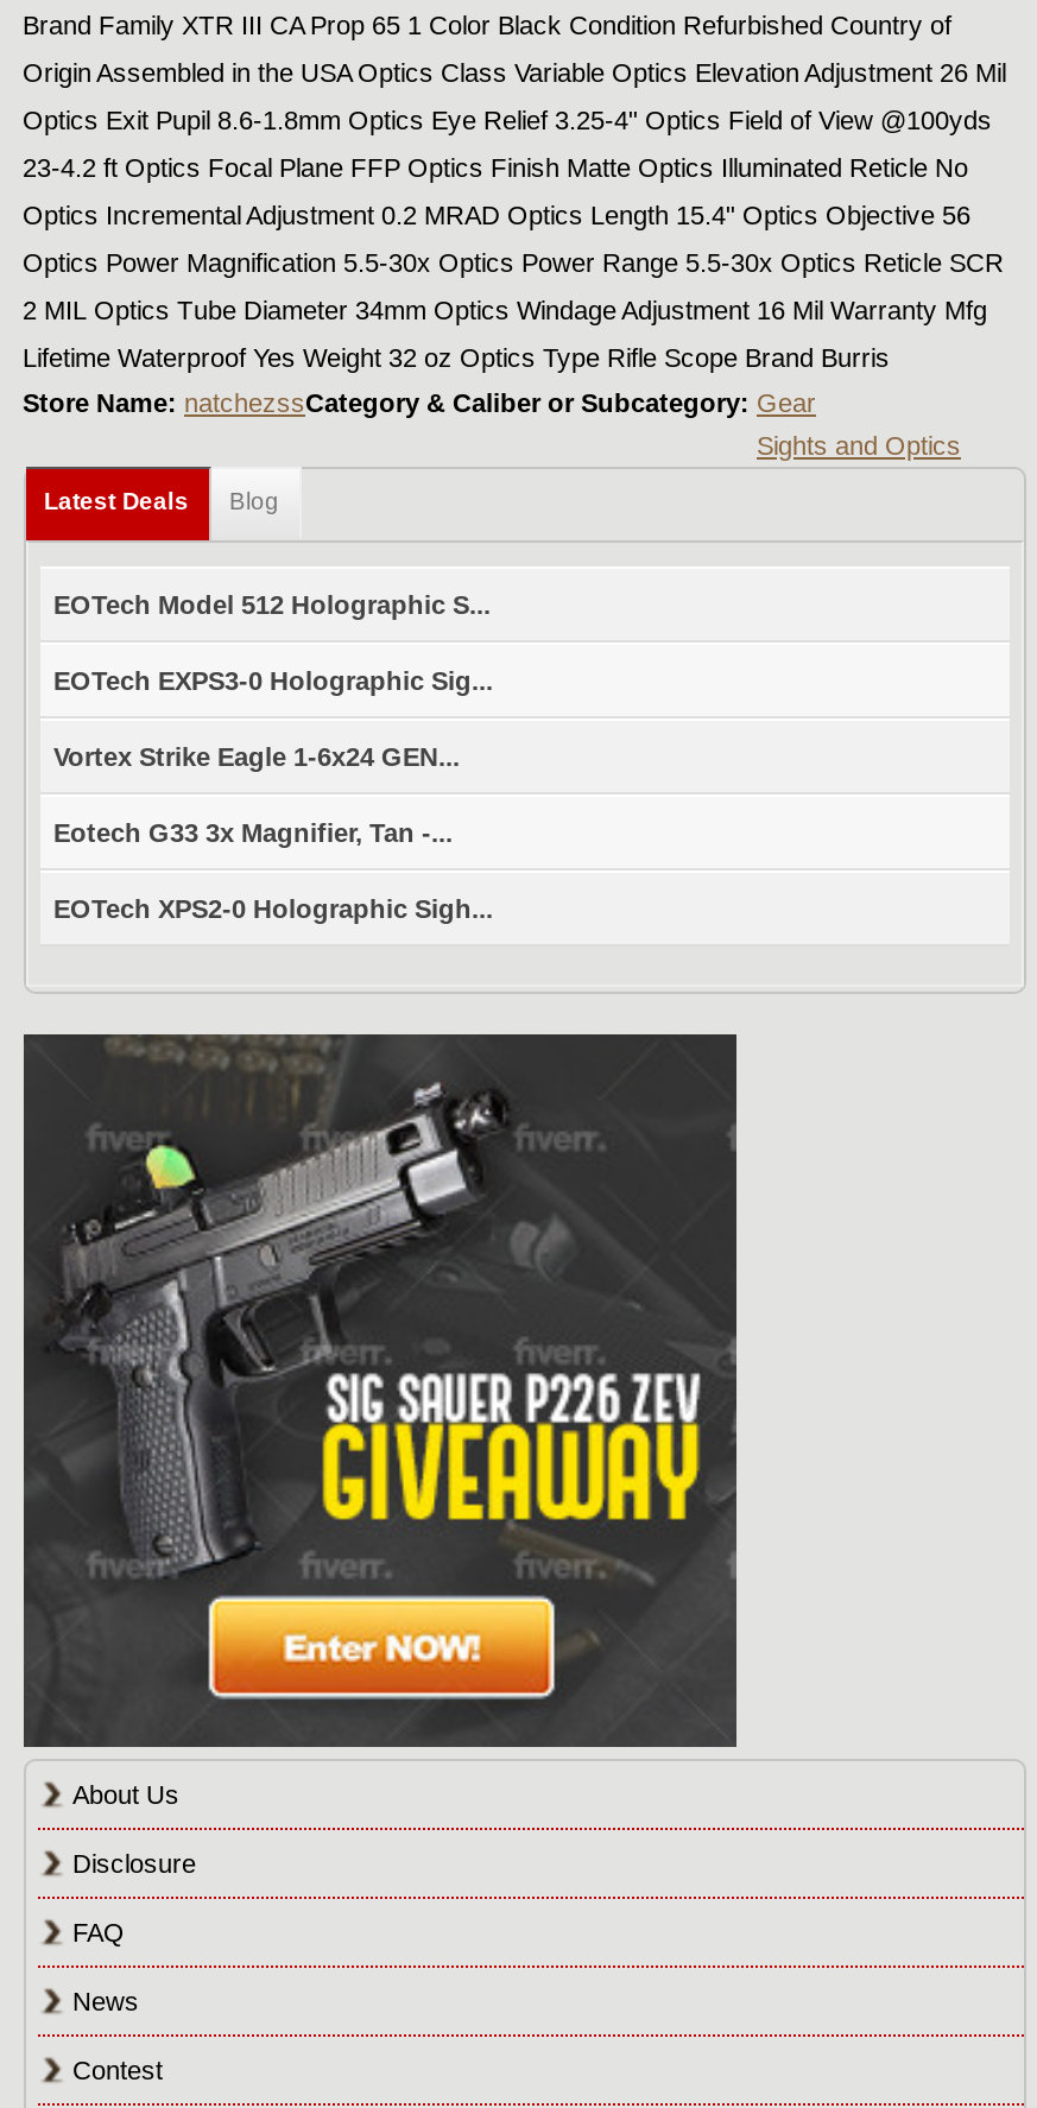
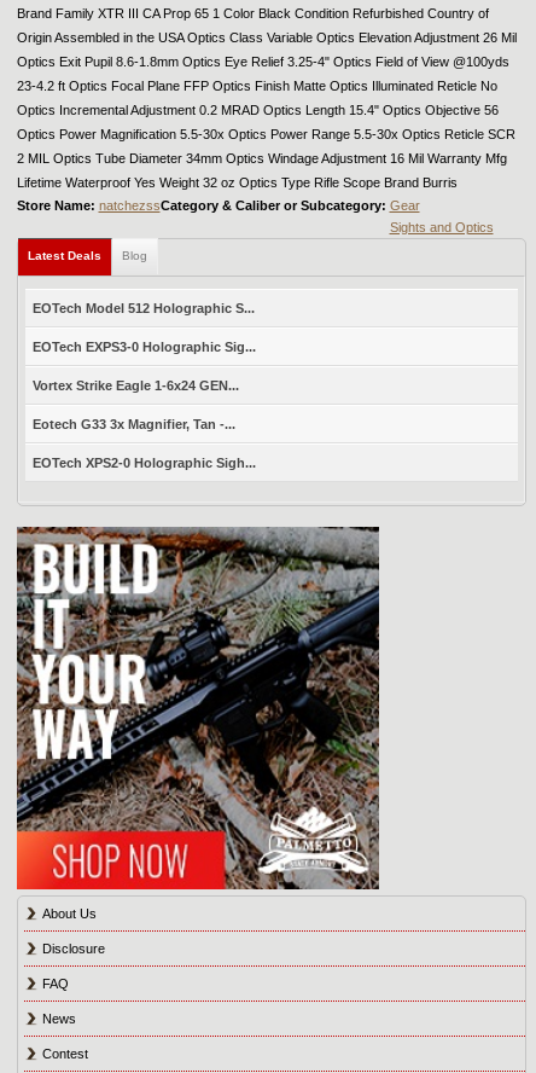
- [image]
+ [image]
